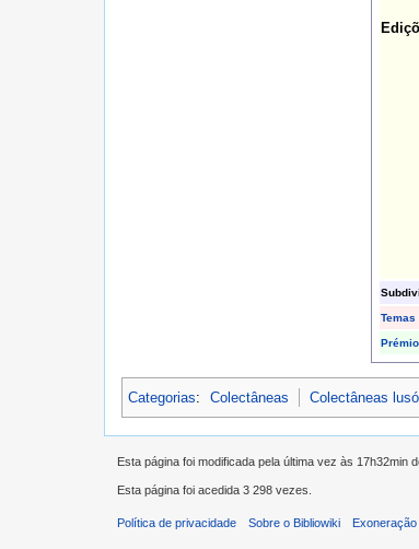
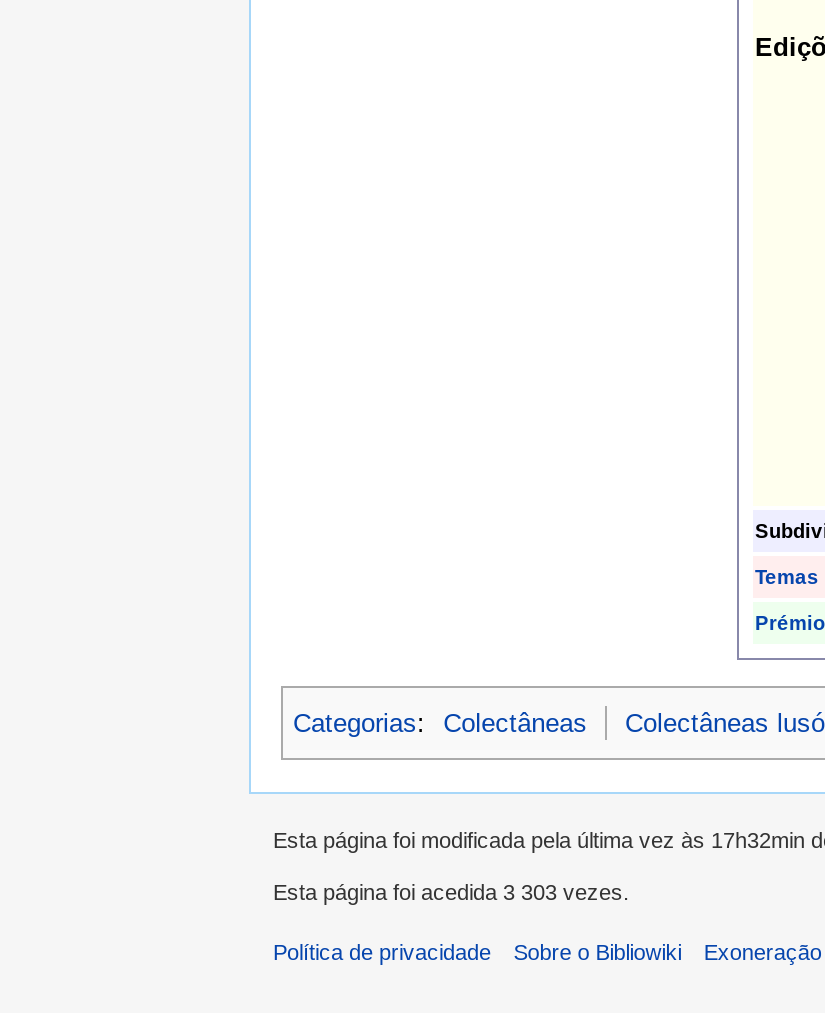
- Esta página foi acedida 3 298 vezes.
+ Esta página foi acedida 3 303 vezes.
